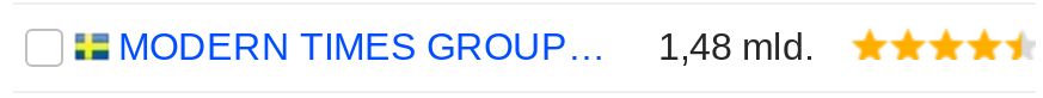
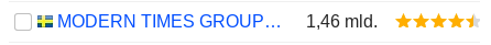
- 1,48 mld.
+ 1,46 mld.
